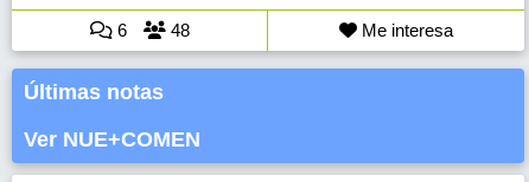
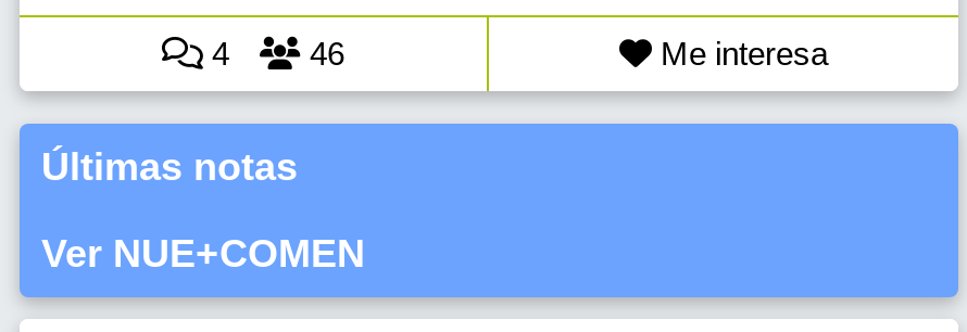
- 6
- 48
+ 4
+ 46
